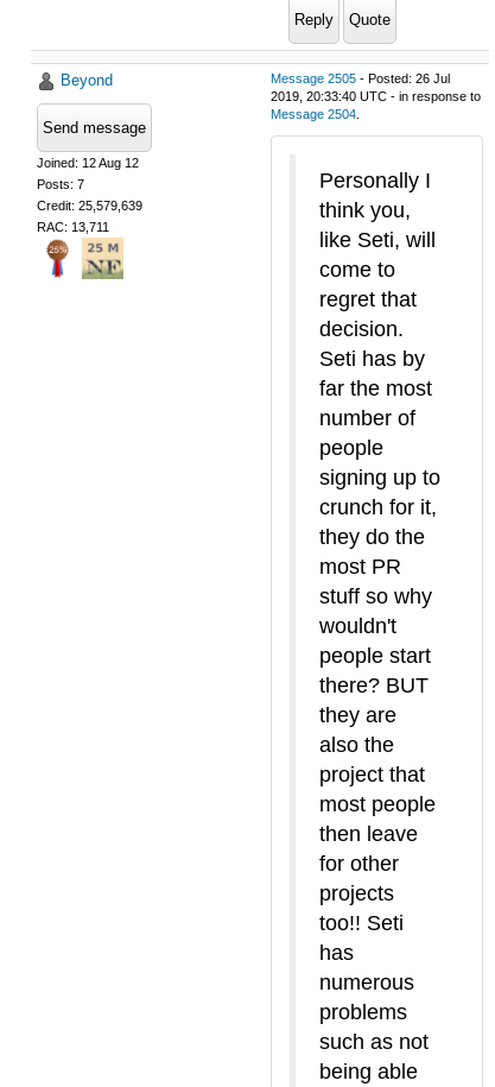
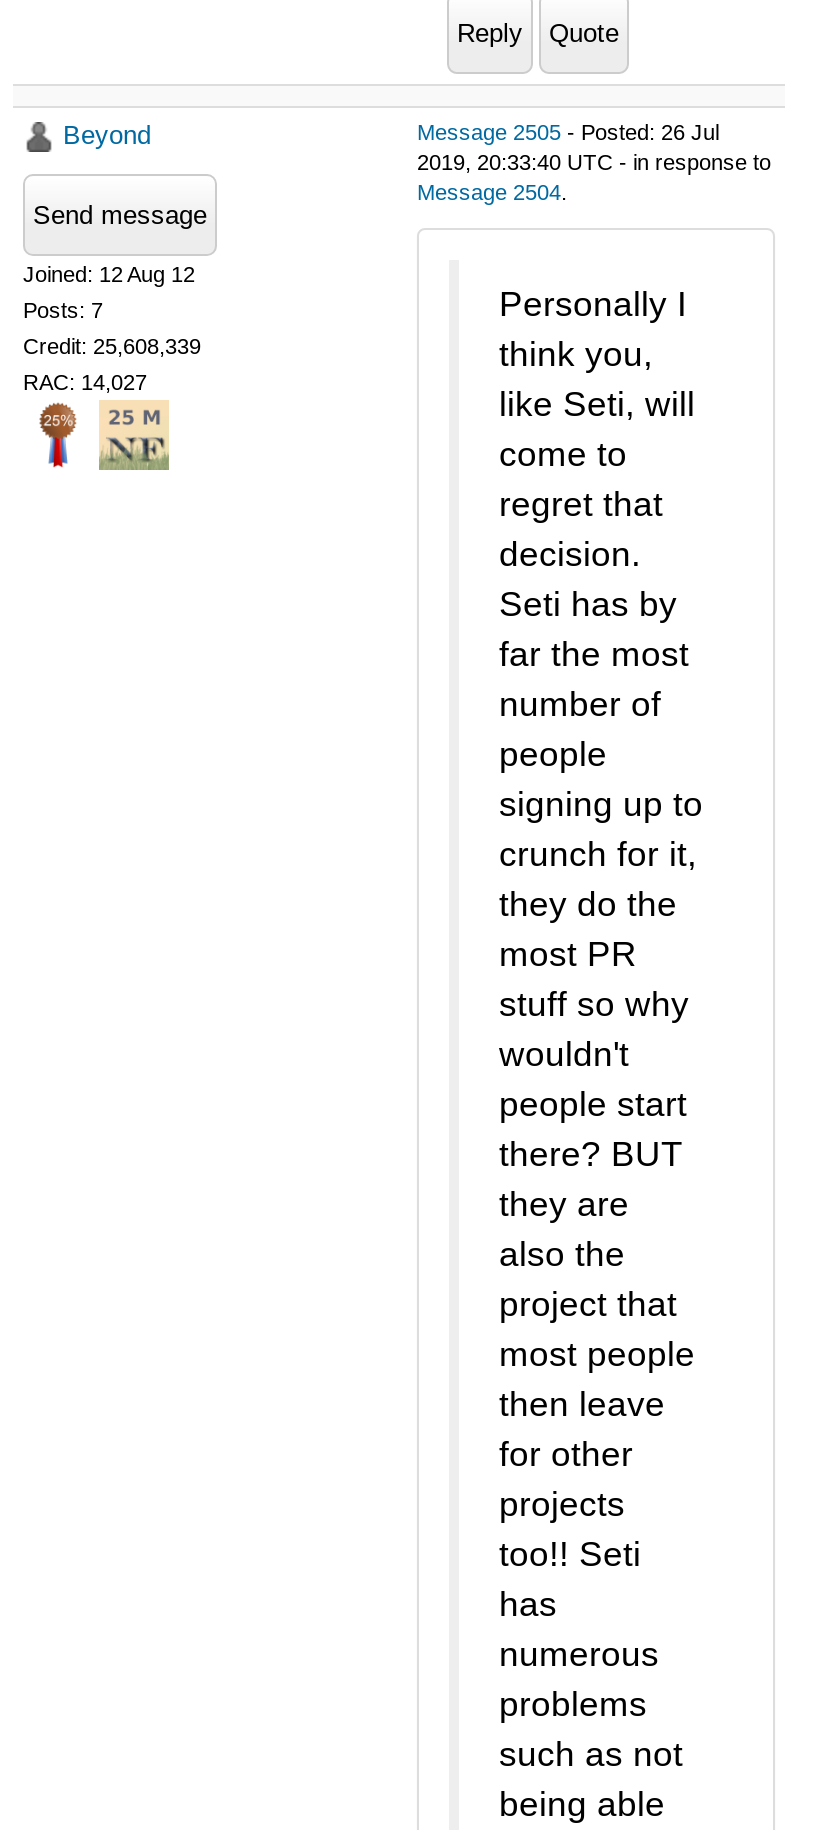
- Credit: 25,579,639
+ Credit: 25,608,339

- RAC: 13,711
+ RAC: 14,027
